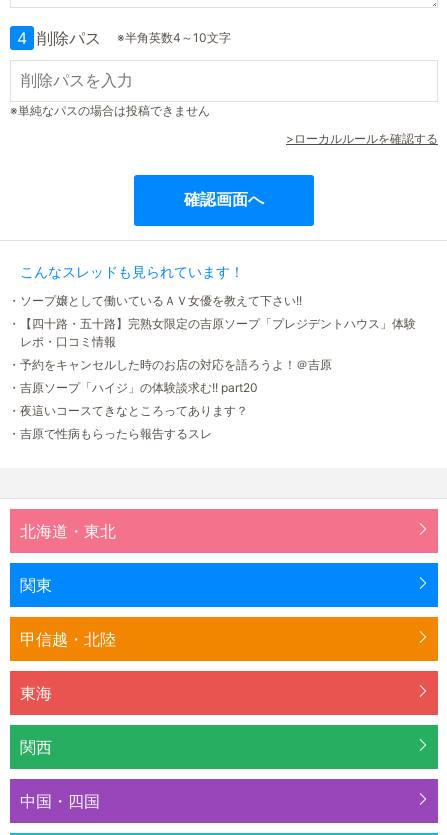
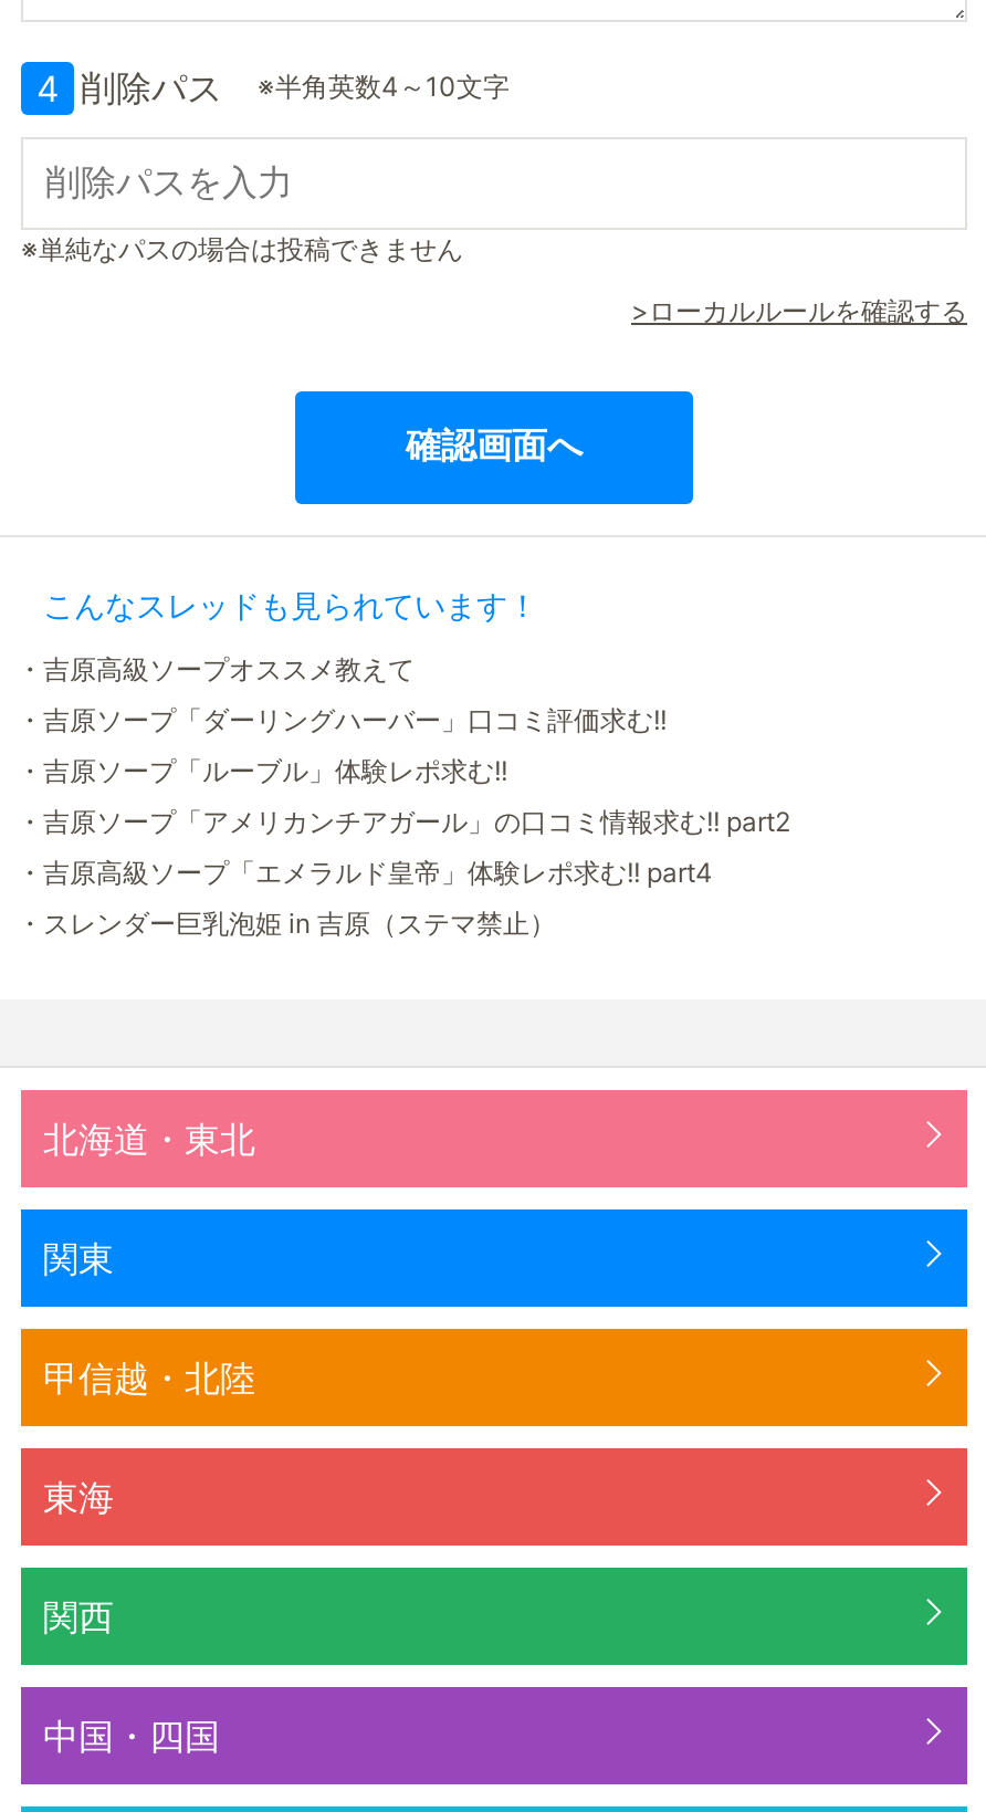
- ・ソープ嬢として働いているＡＶ女優を教えて下さい!!
+ ・吉原高級ソープオススメ教えて

- ・【四十路・五十路】完熟女限定の吉原ソープ「プレジデントハウス」体験
- レポ・口コミ情報
+ ・吉原ソープ「ダーリングハーバー」口コミ評価求む!!

- ・予約をキャンセルした時のお店の対応を語ろうよ！＠吉原
+ ・吉原ソープ「ルーブル」体験レポ求む!!

- ・吉原ソープ「ハイジ」の体験談求む!! part20
+ ・吉原ソープ「アメリカンチアガール」の口コミ情報求む!! part2

- ・夜這いコースてきなところってあります？
+ ・吉原高級ソープ「エメラルド皇帝」体験レポ求む!! part4

- ・吉原で性病もらったら報告するスレ
+ ・スレンダー巨乳泡姫 in 吉原（ステマ禁止）
